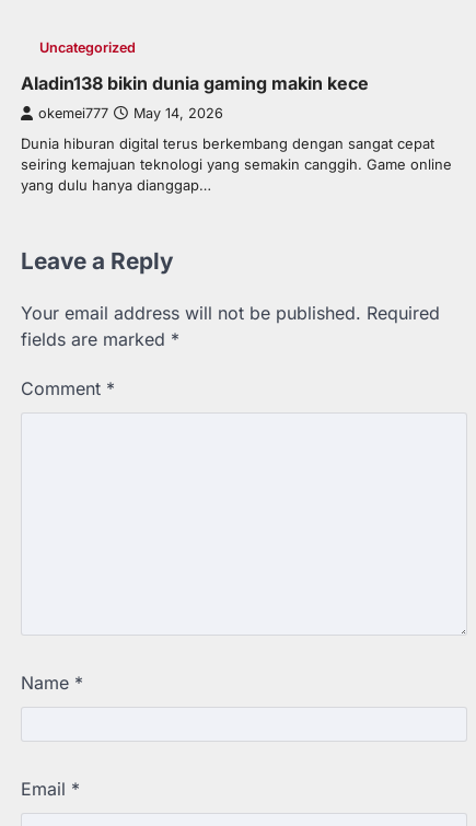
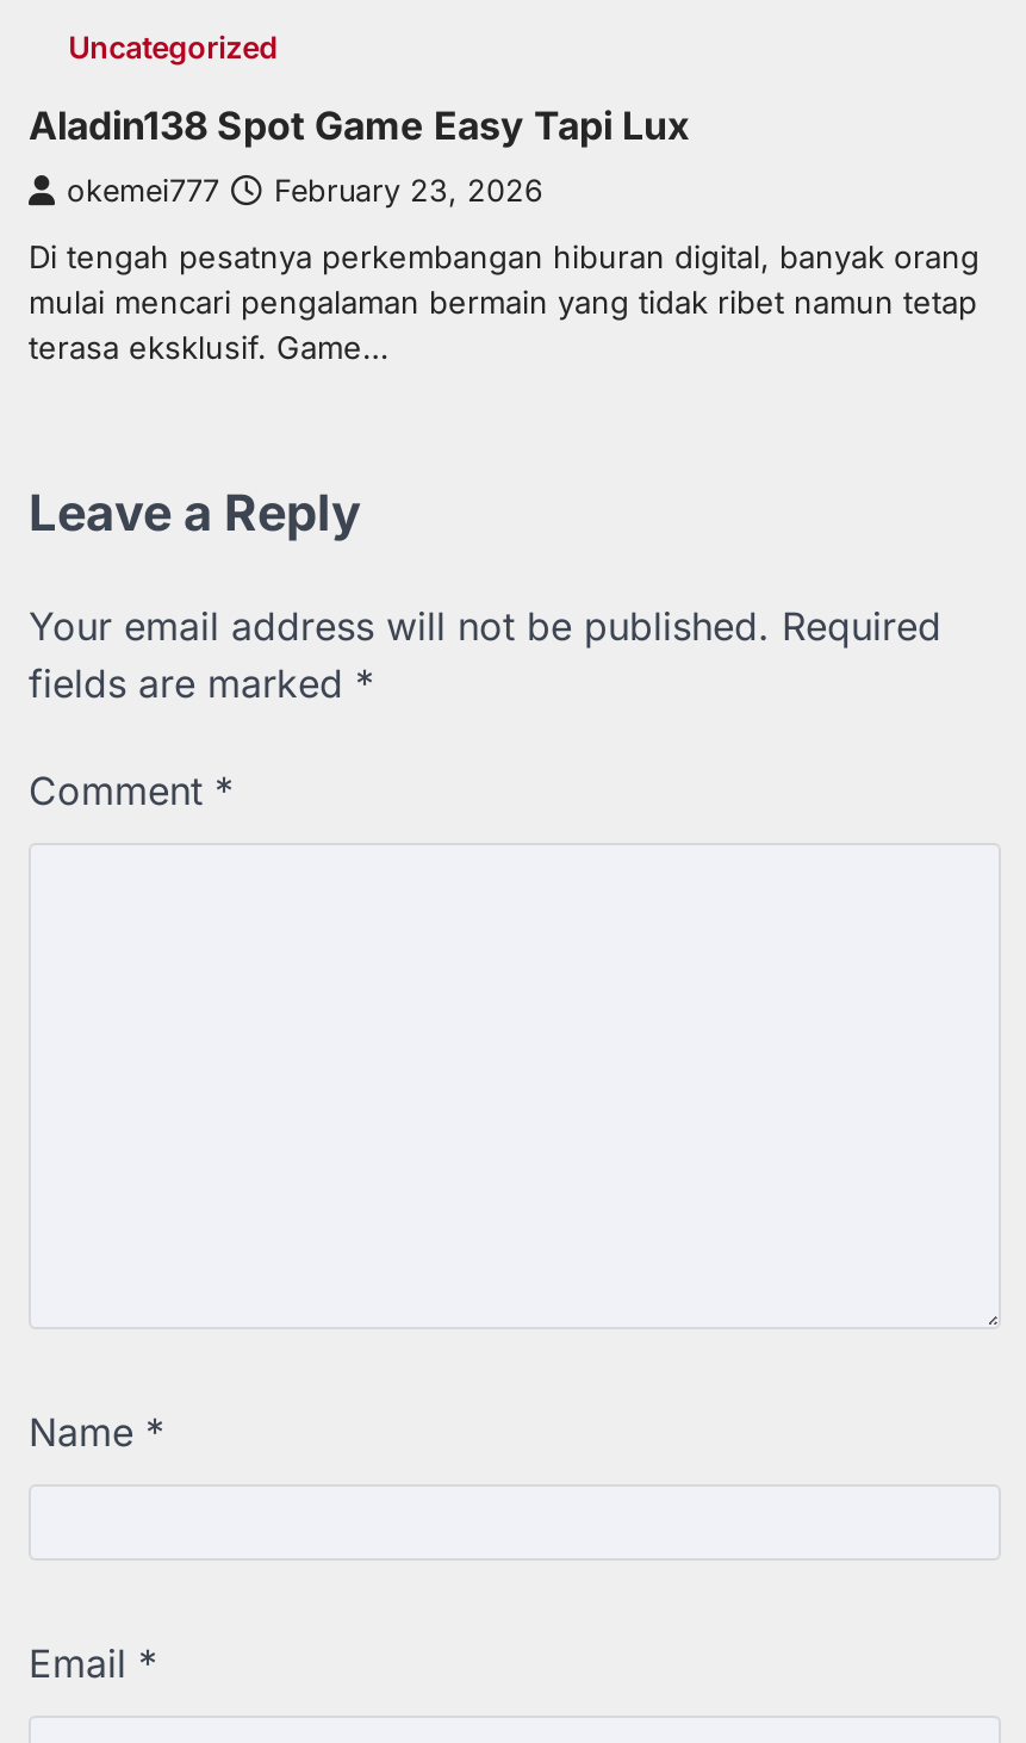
- Aladin138 bikin dunia gaming makin kece
+ Aladin138 Spot Game Easy Tapi Lux

- okemei777 May 14, 2026
+ okemei777 February 23, 2026

- Dunia hiburan digital terus berkembang dengan sangat cepat
- seiring kemajuan teknologi yang semakin canggih. Game online
- yang dulu hanya dianggap…
+ Di tengah pesatnya perkembangan hiburan digital, banyak orang
+ mulai mencari pengalaman bermain yang tidak ribet namun tetap
+ terasa eksklusif. Game…
